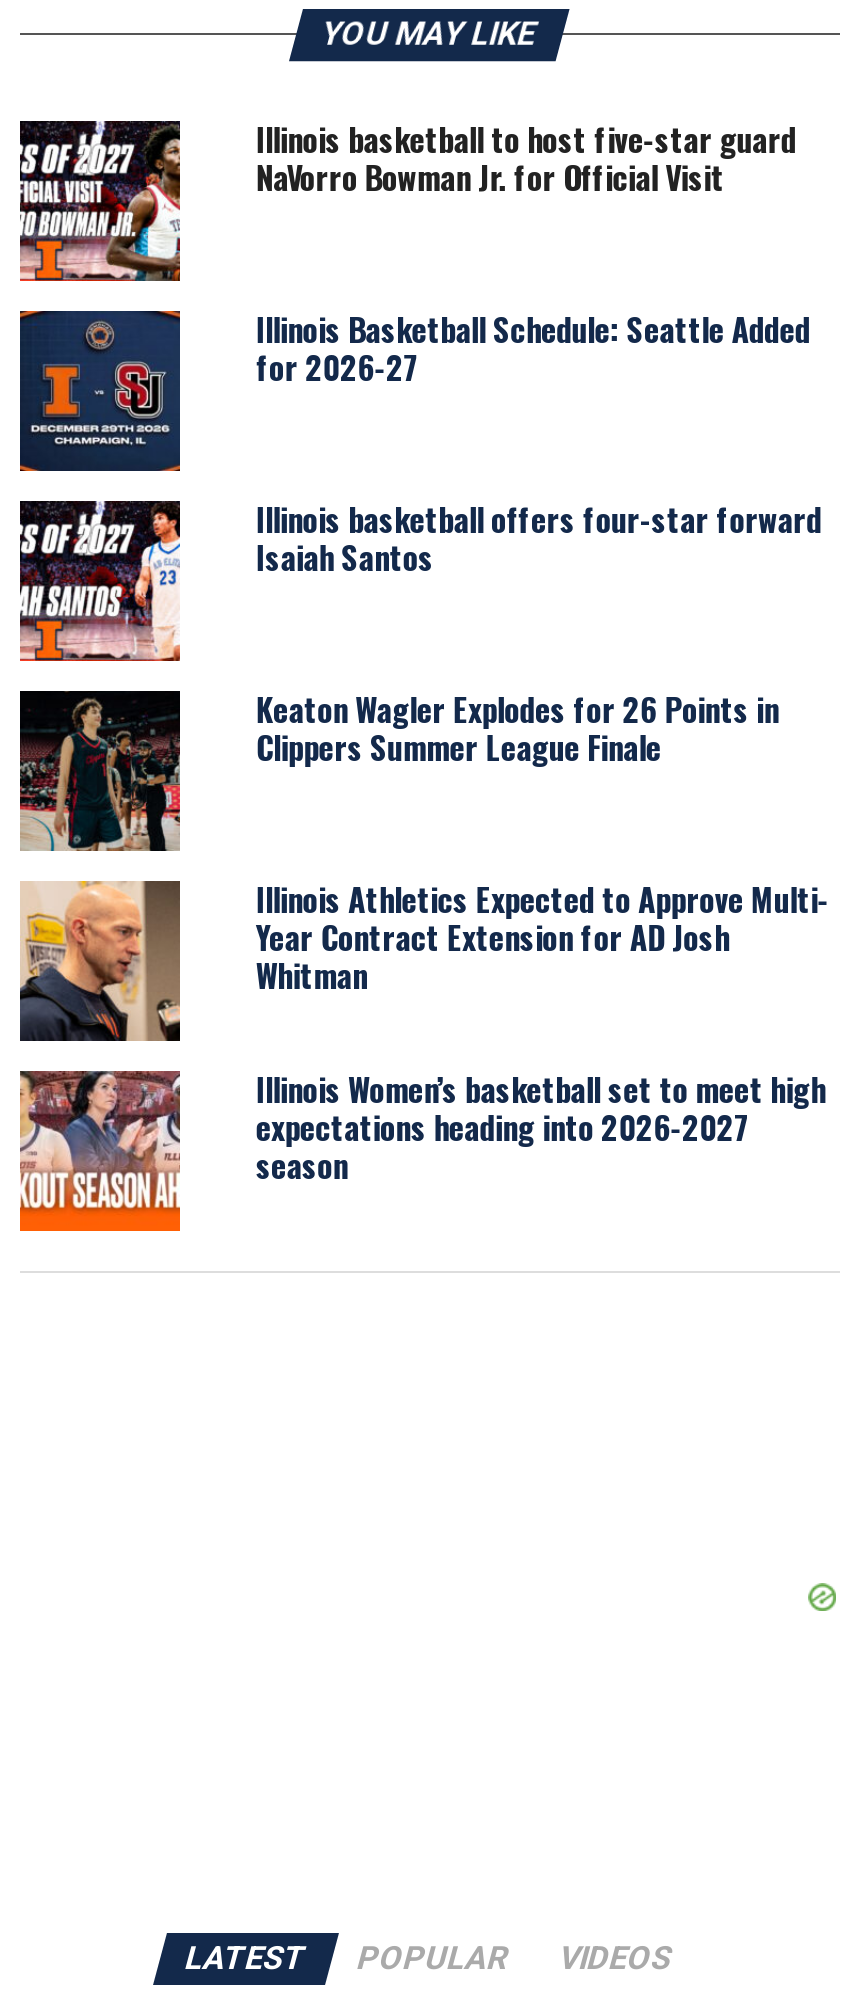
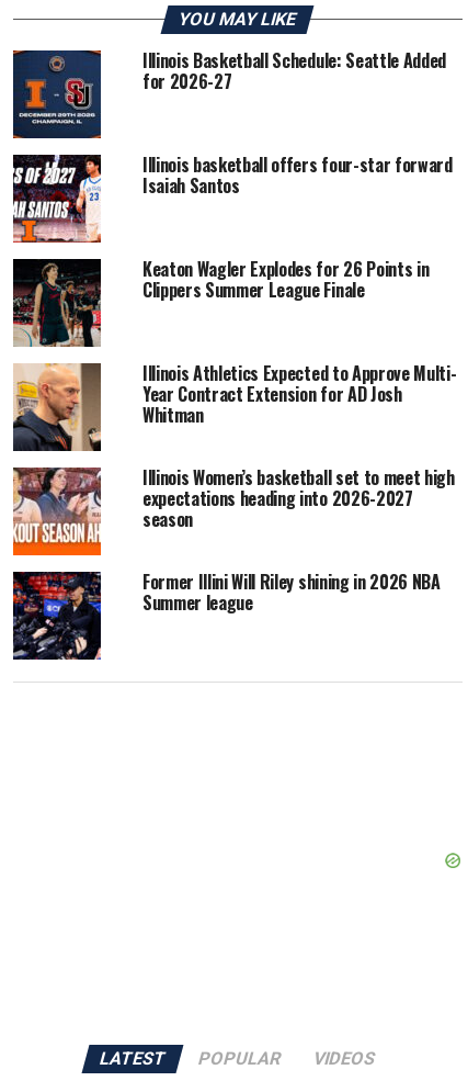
- [image]
- Illinois basketball to host five-star guard
- NaVorro Bowman Jr. for Official Visit

moved up: [image] | Illinois Basketball Schedule: Seattle Added | for 2026-27 | ... | expectations heading into 2026-2027 | season

+ [image]
+ Former Illini Will Riley shining in 2026 NBA
+ Summer league
